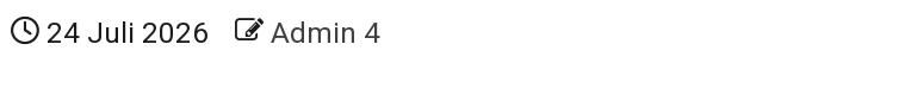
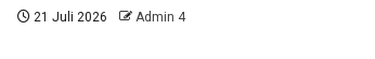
- 24 Juli 2026 Admin 4
+ 21 Juli 2026 Admin 4
